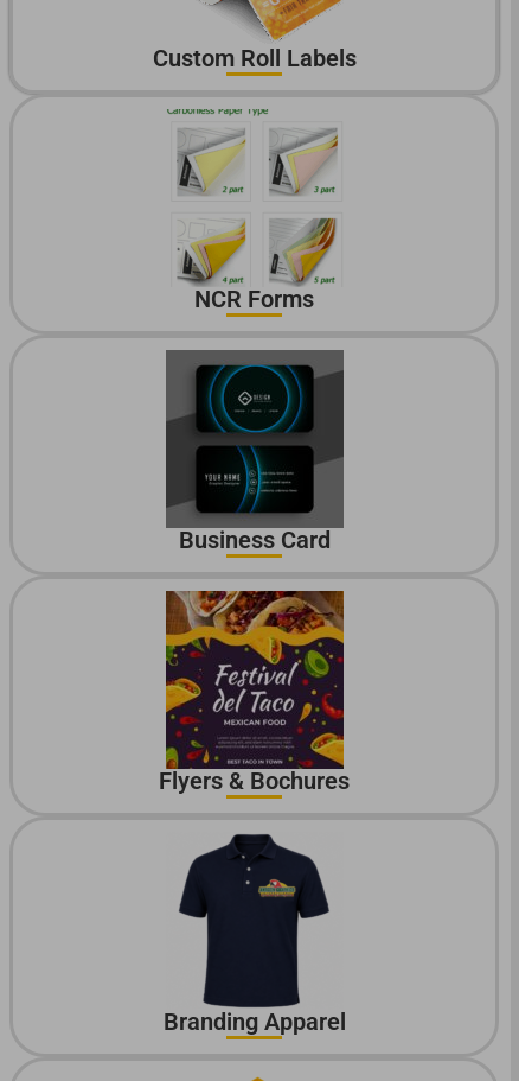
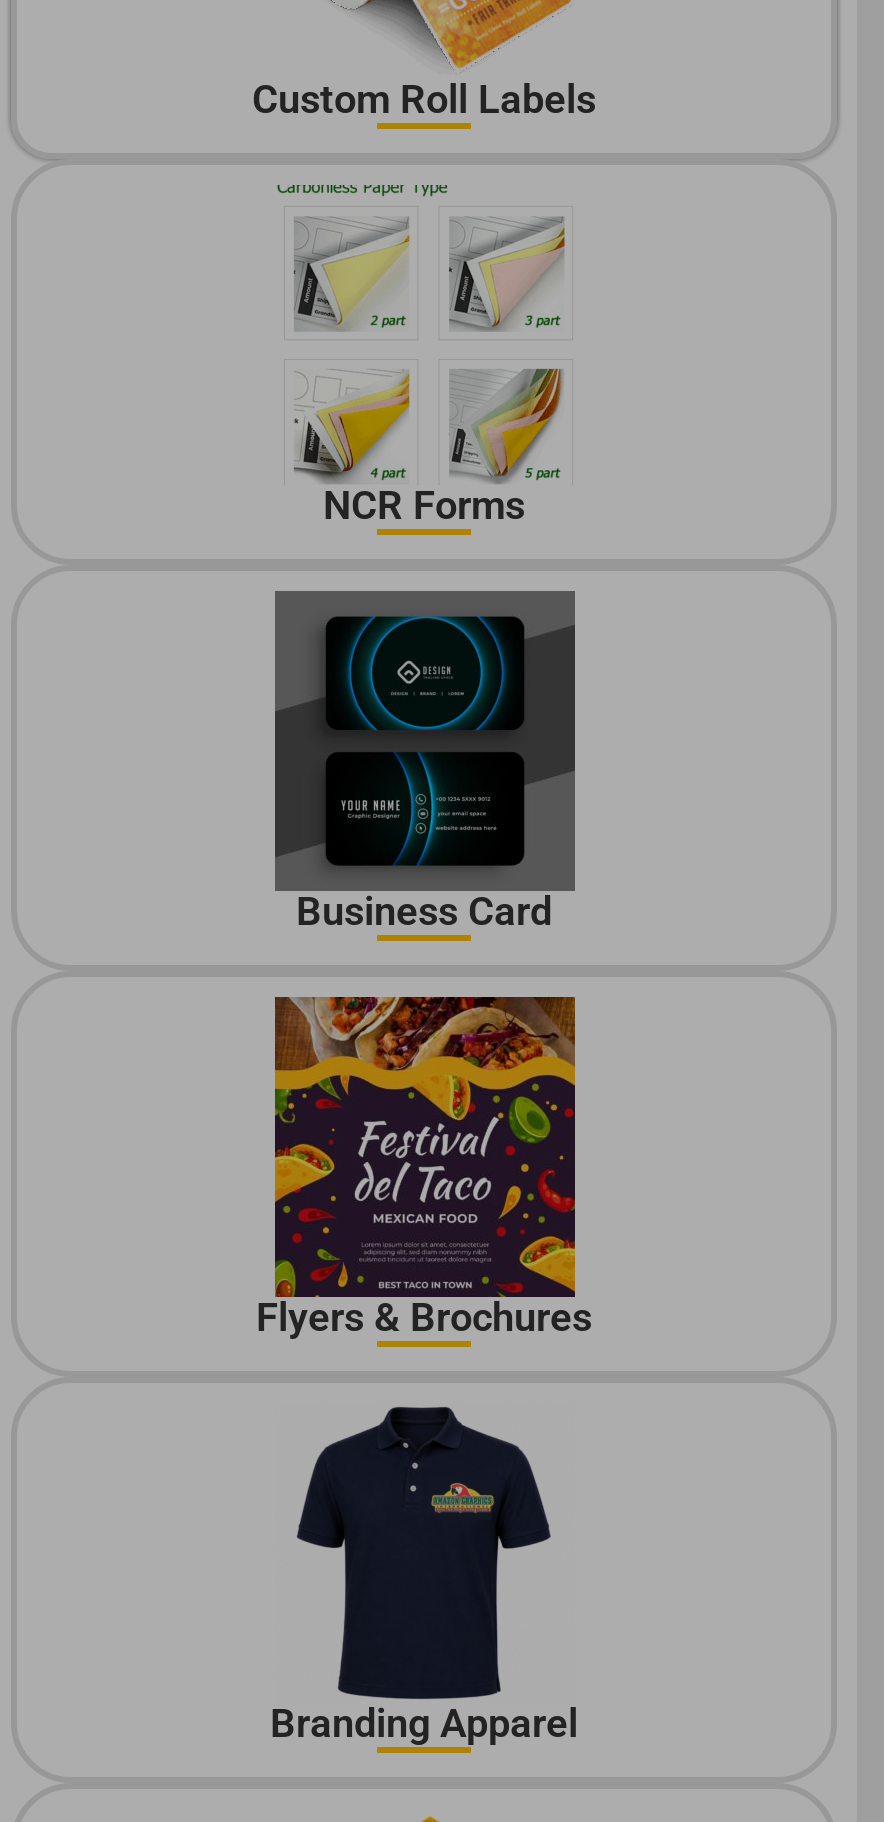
- Flyers & Bochures
+ Flyers & Brochures
